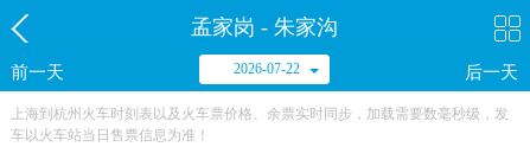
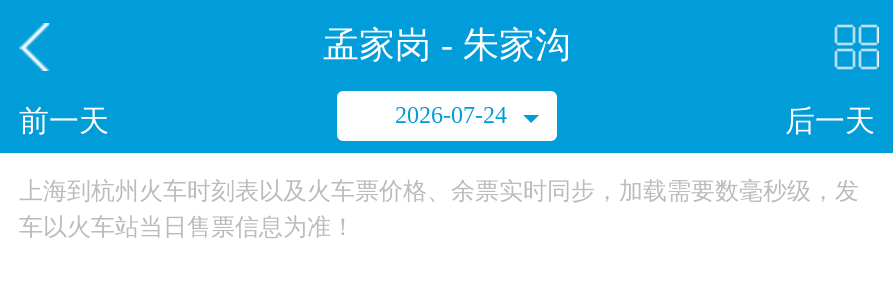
- 2026-07-22
+ 2026-07-24
